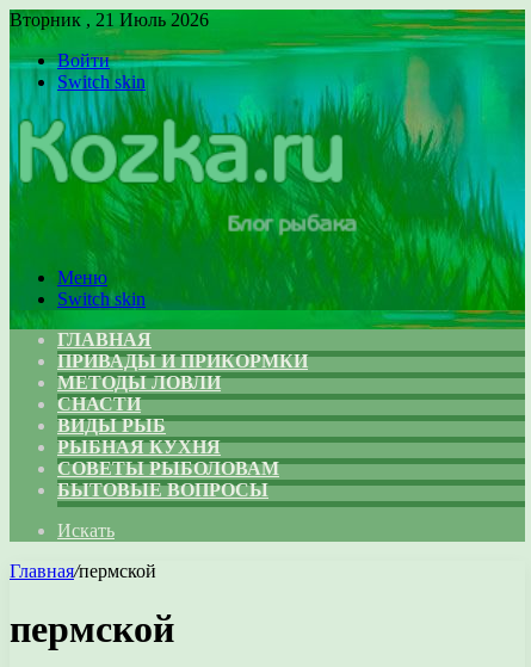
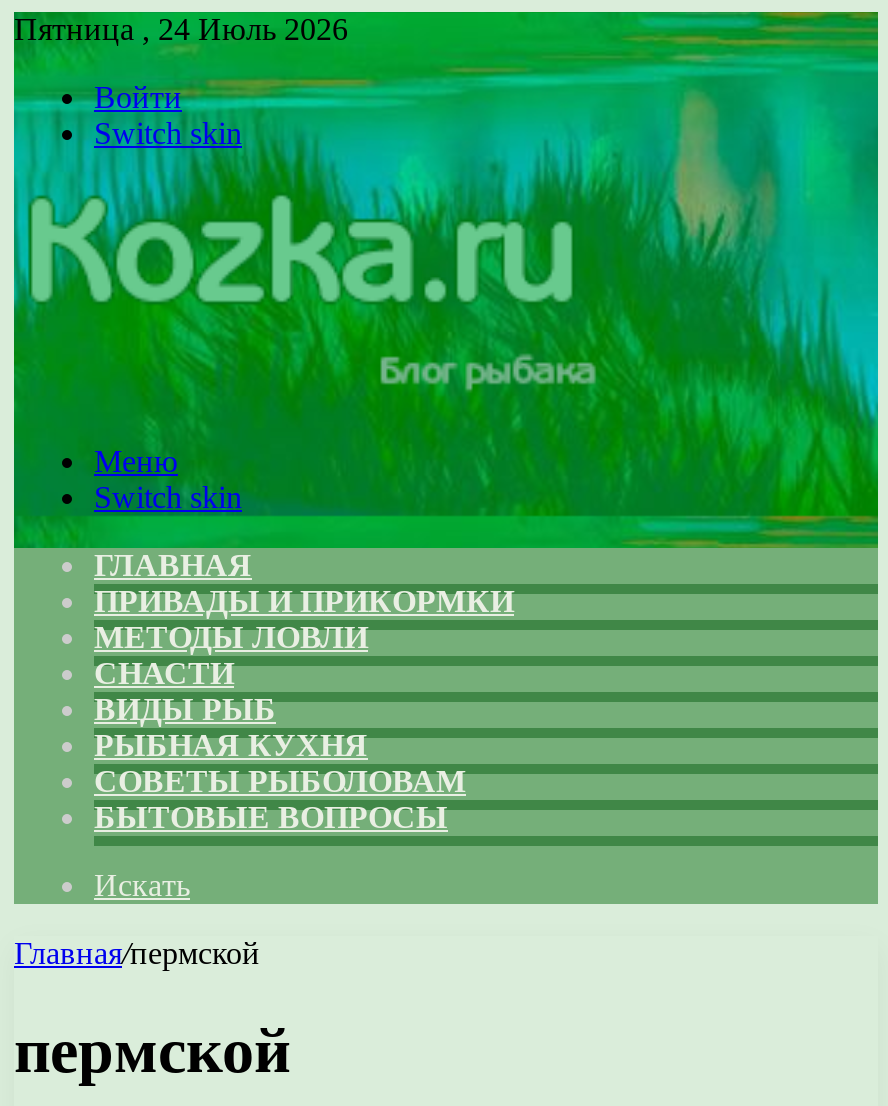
- Вторник , 21 Июль 2026
+ Пятница , 24 Июль 2026
